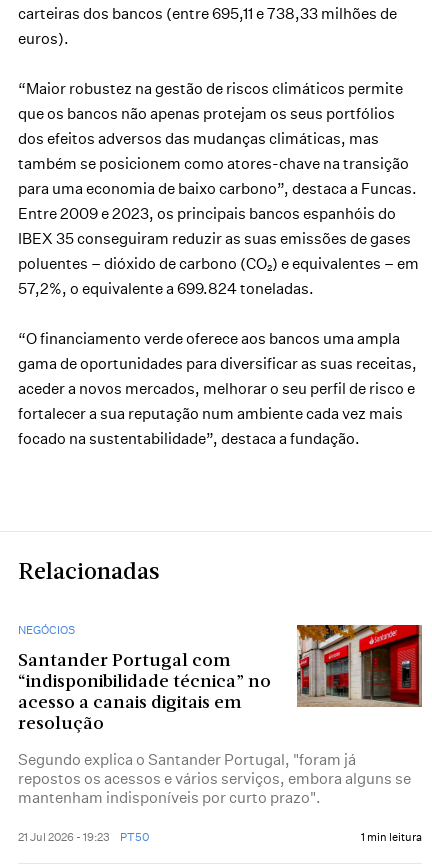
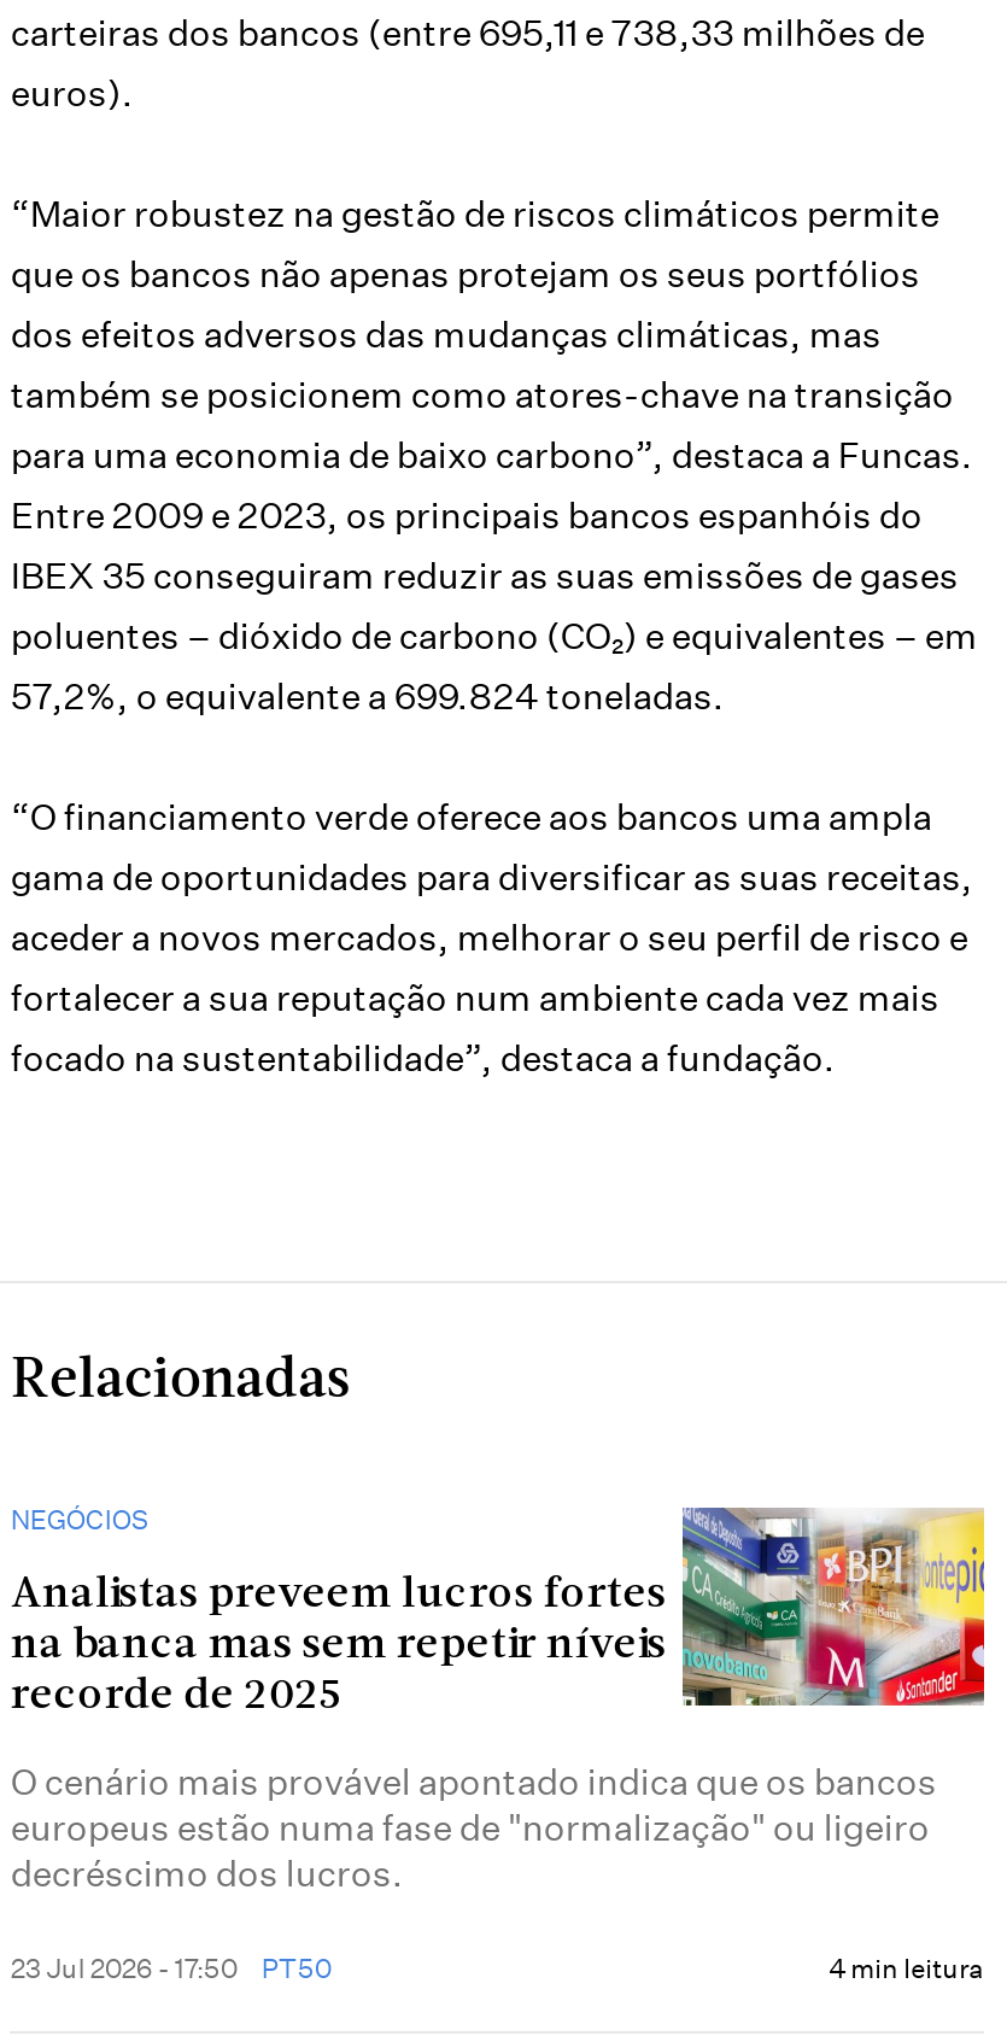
- [image]
- Santander Portugal com
- “indisponibilidade técnica” no
- acesso a canais digitais em
- resolução
+ [image]
+ Analistas preveem lucros fortes
+ na banca mas sem repetir níveis
+ recorde de 2025

- Segundo explica o Santander Portugal, "foram já
- repostos os acessos e vários serviços, embora alguns se
- mantenham indisponíveis por curto prazo".
+ O cenário mais provável apontado indica que os bancos
+ europeus estão numa fase de "normalização" ou ligeiro
+ decréscimo dos lucros.

- 21 Jul 2026 - 19:23 PT50
+ 23 Jul 2026 - 17:50 PT50

- 1 min leitura
+ 4 min leitura
